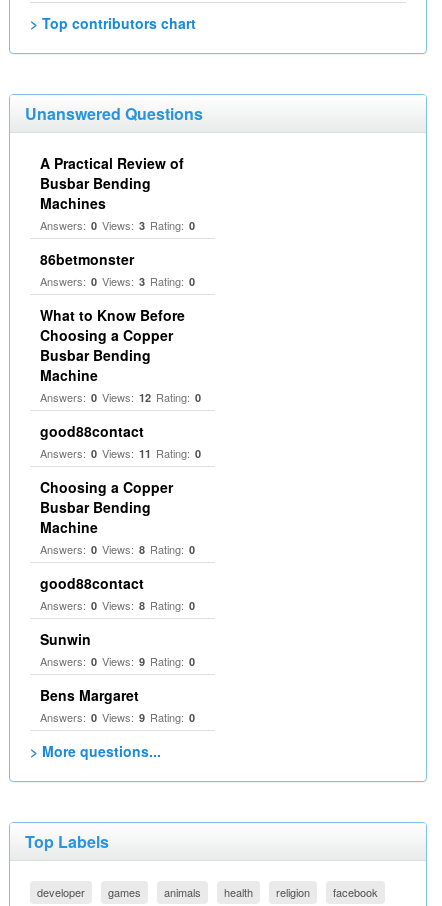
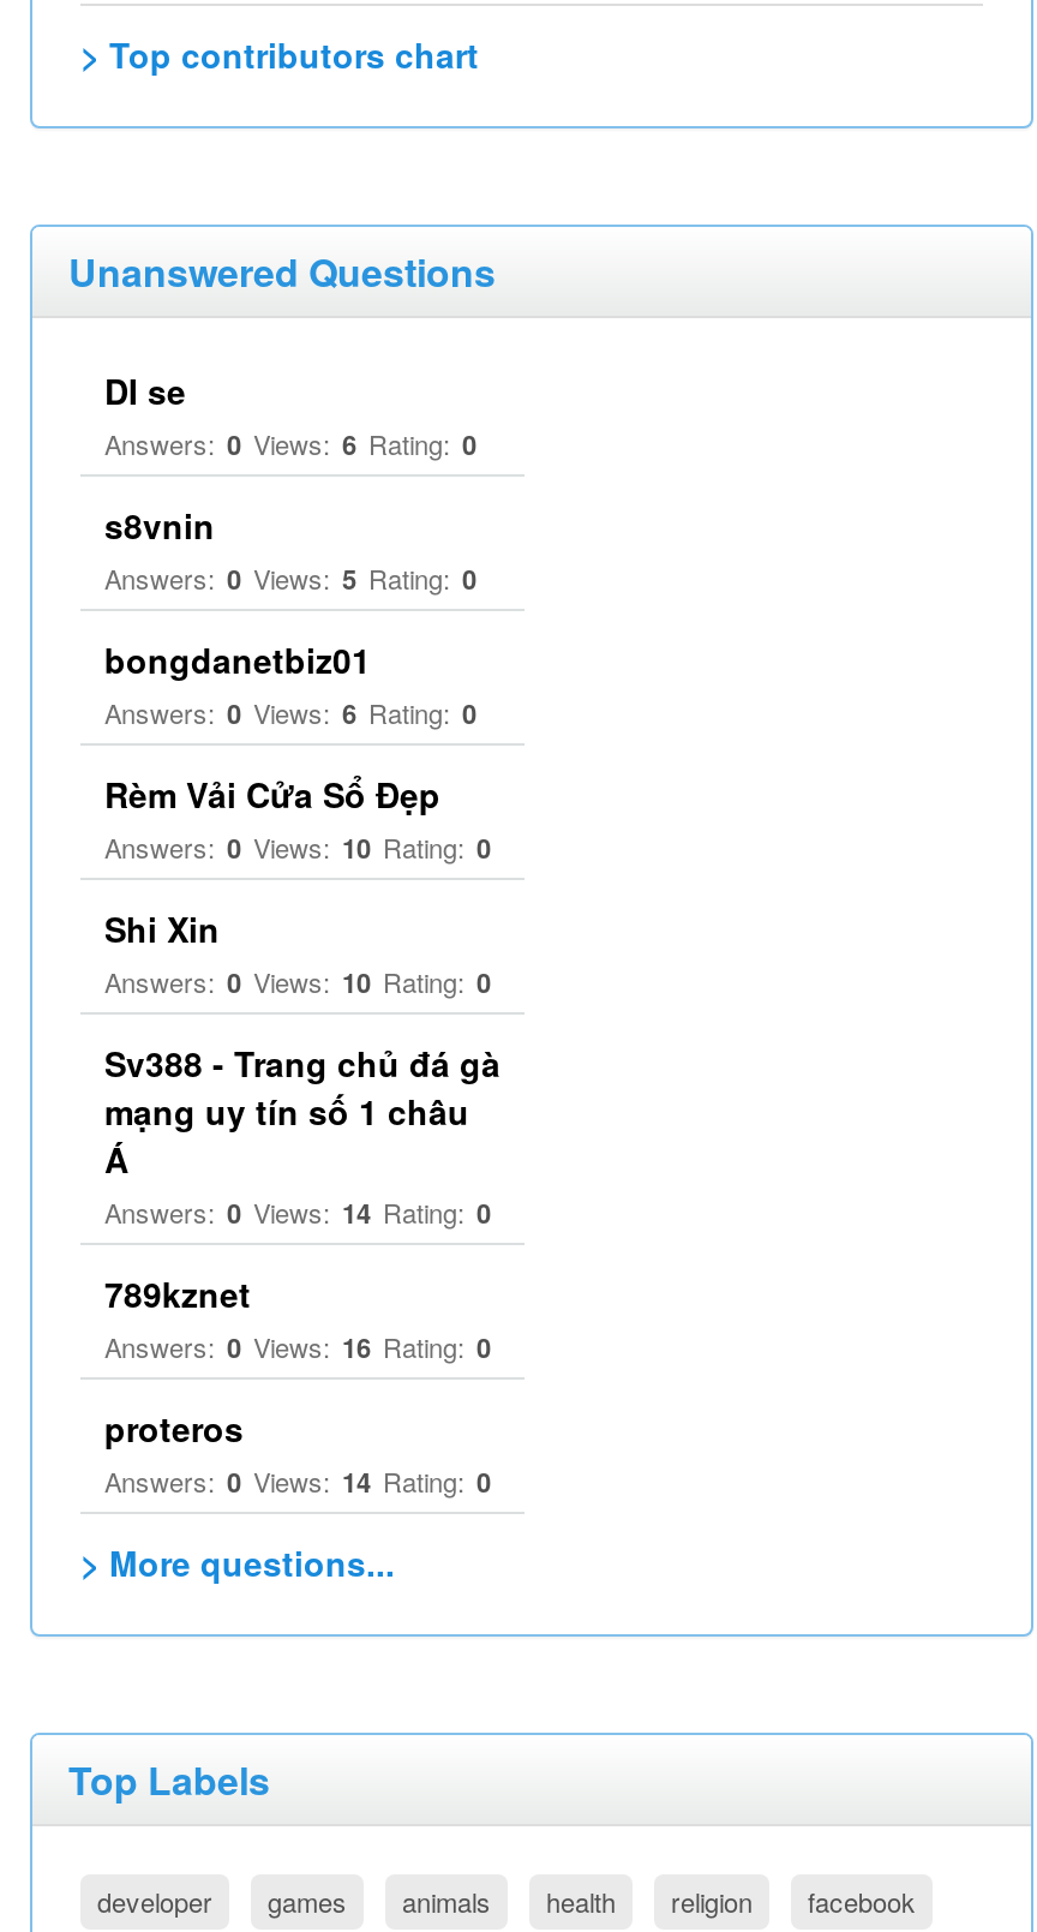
- A Practical Review of
- Busbar Bending
- Machines
- Answers: 0 Views: 3 Rating: 0
+ DI se
+ Answers: 0 Views: 6 Rating: 0

- 86betmonster
- Answers: 0 Views: 3 Rating: 0
+ s8vnin
+ Answers: 0 Views: 5 Rating: 0

- What to Know Before
- Choosing a Copper
- Busbar Bending
- Machine
- Answers: 0 Views: 12 Rating: 0
+ bongdanetbiz01
+ Answers: 0 Views: 6 Rating: 0

- good88contact
- Answers: 0 Views: 11 Rating: 0
+ Rèm Vải Cửa Sổ Đẹp
+ Answers: 0 Views: 10 Rating: 0

- Choosing a Copper
- Busbar Bending
- Machine
- Answers: 0 Views: 8 Rating: 0
+ Shi Xin
+ Answers: 0 Views: 10 Rating: 0

- good88contact
- Answers: 0 Views: 8 Rating: 0
+ Sv388 - Trang chủ đá gà
+ mạng uy tín số 1 châu
+ Á
+ Answers: 0 Views: 14 Rating: 0

- Sunwin
- Answers: 0 Views: 9 Rating: 0
+ 789kznet
+ Answers: 0 Views: 16 Rating: 0

- Bens Margaret
- Answers: 0 Views: 9 Rating: 0
+ proteros
+ Answers: 0 Views: 14 Rating: 0
